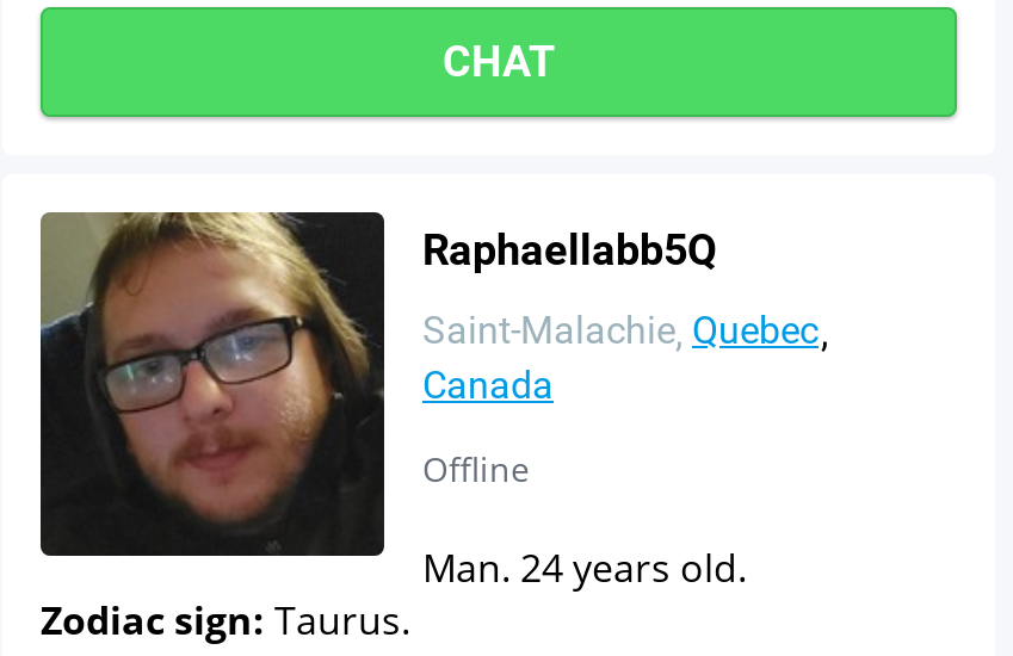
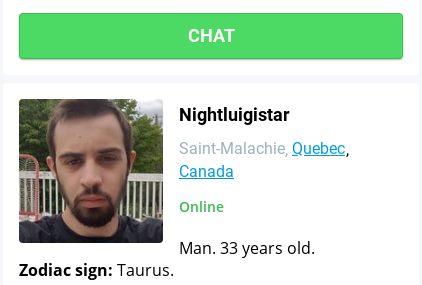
- [image]
- Raphaellabb5Q
+ [image]
+ Nightluigistar

- Offline
+ Online

- Man. 24 years old.
+ Man. 33 years old.
